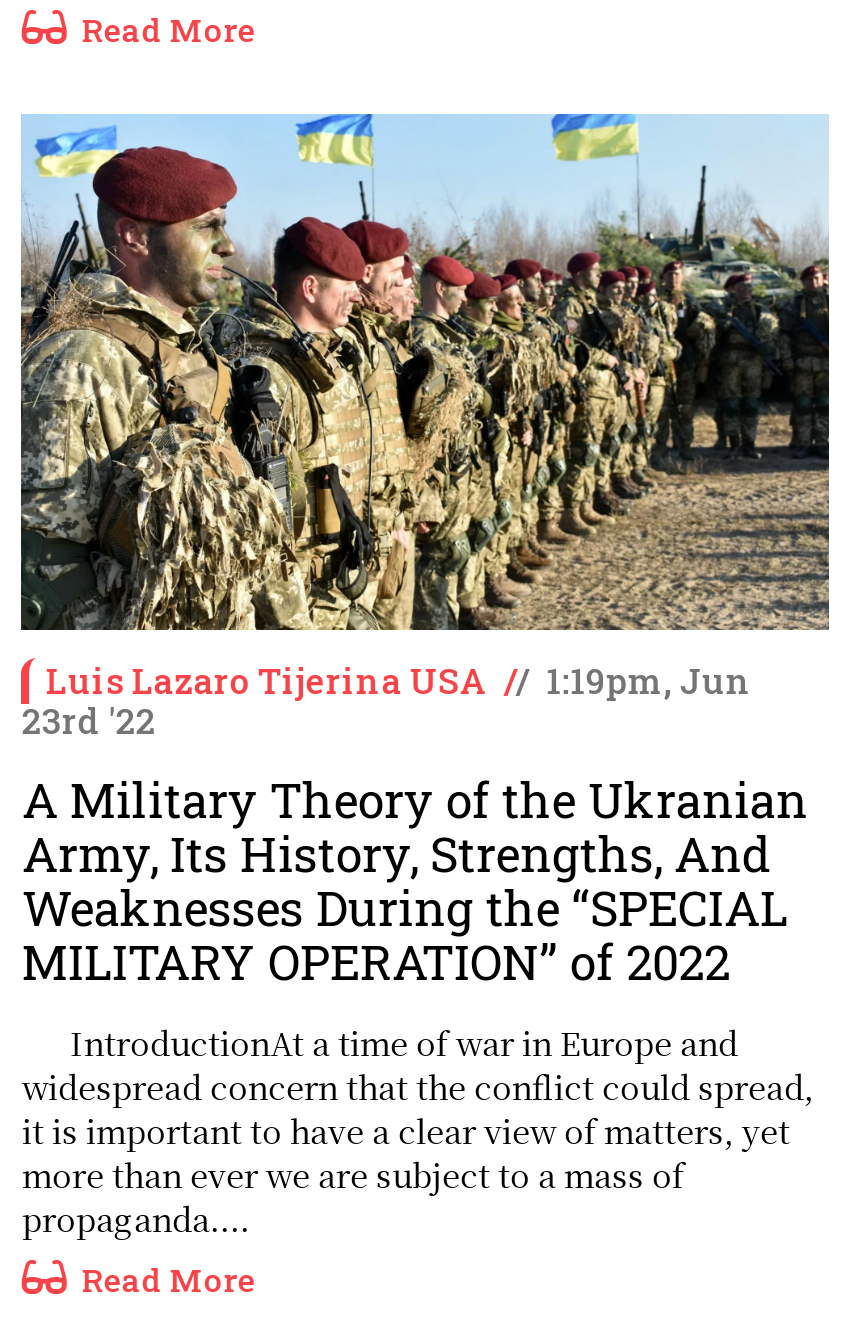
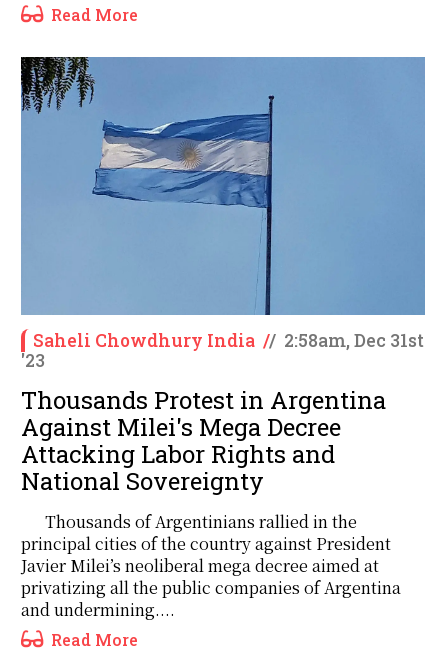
- [image]
- Luis Lazaro Tijerina USA / / 1:19pm, Jun
- 23rd '22
- A Military Theory of the Ukranian
- Army, Its History, Strengths, And
- Weaknesses During the ‘‘SPECIAL
- MILITARY OPERATION’’ of 2022
- IntroductionAt a time of war in Europe and
- widespread concern that the conflict could spread,
- it is important to have a clear view of matters, yet
- more than ever we are subject to a mass of
- propaganda....
+ [image]
+ Saheli Chowdhury India / / 2:58am, Dec 31st
+ '23
+ Thousands Protest in Argentina
+ Against Milei's Mega Decree
+ Attacking Labor Rights and
+ National Sovereignty
+ Thousands of Argentinians rallied in the
+ principal cities of the country against President
+ Javier Milei’s neoliberal mega decree aimed at
+ privatizing all the public companies of Argentina
+ and undermining....
